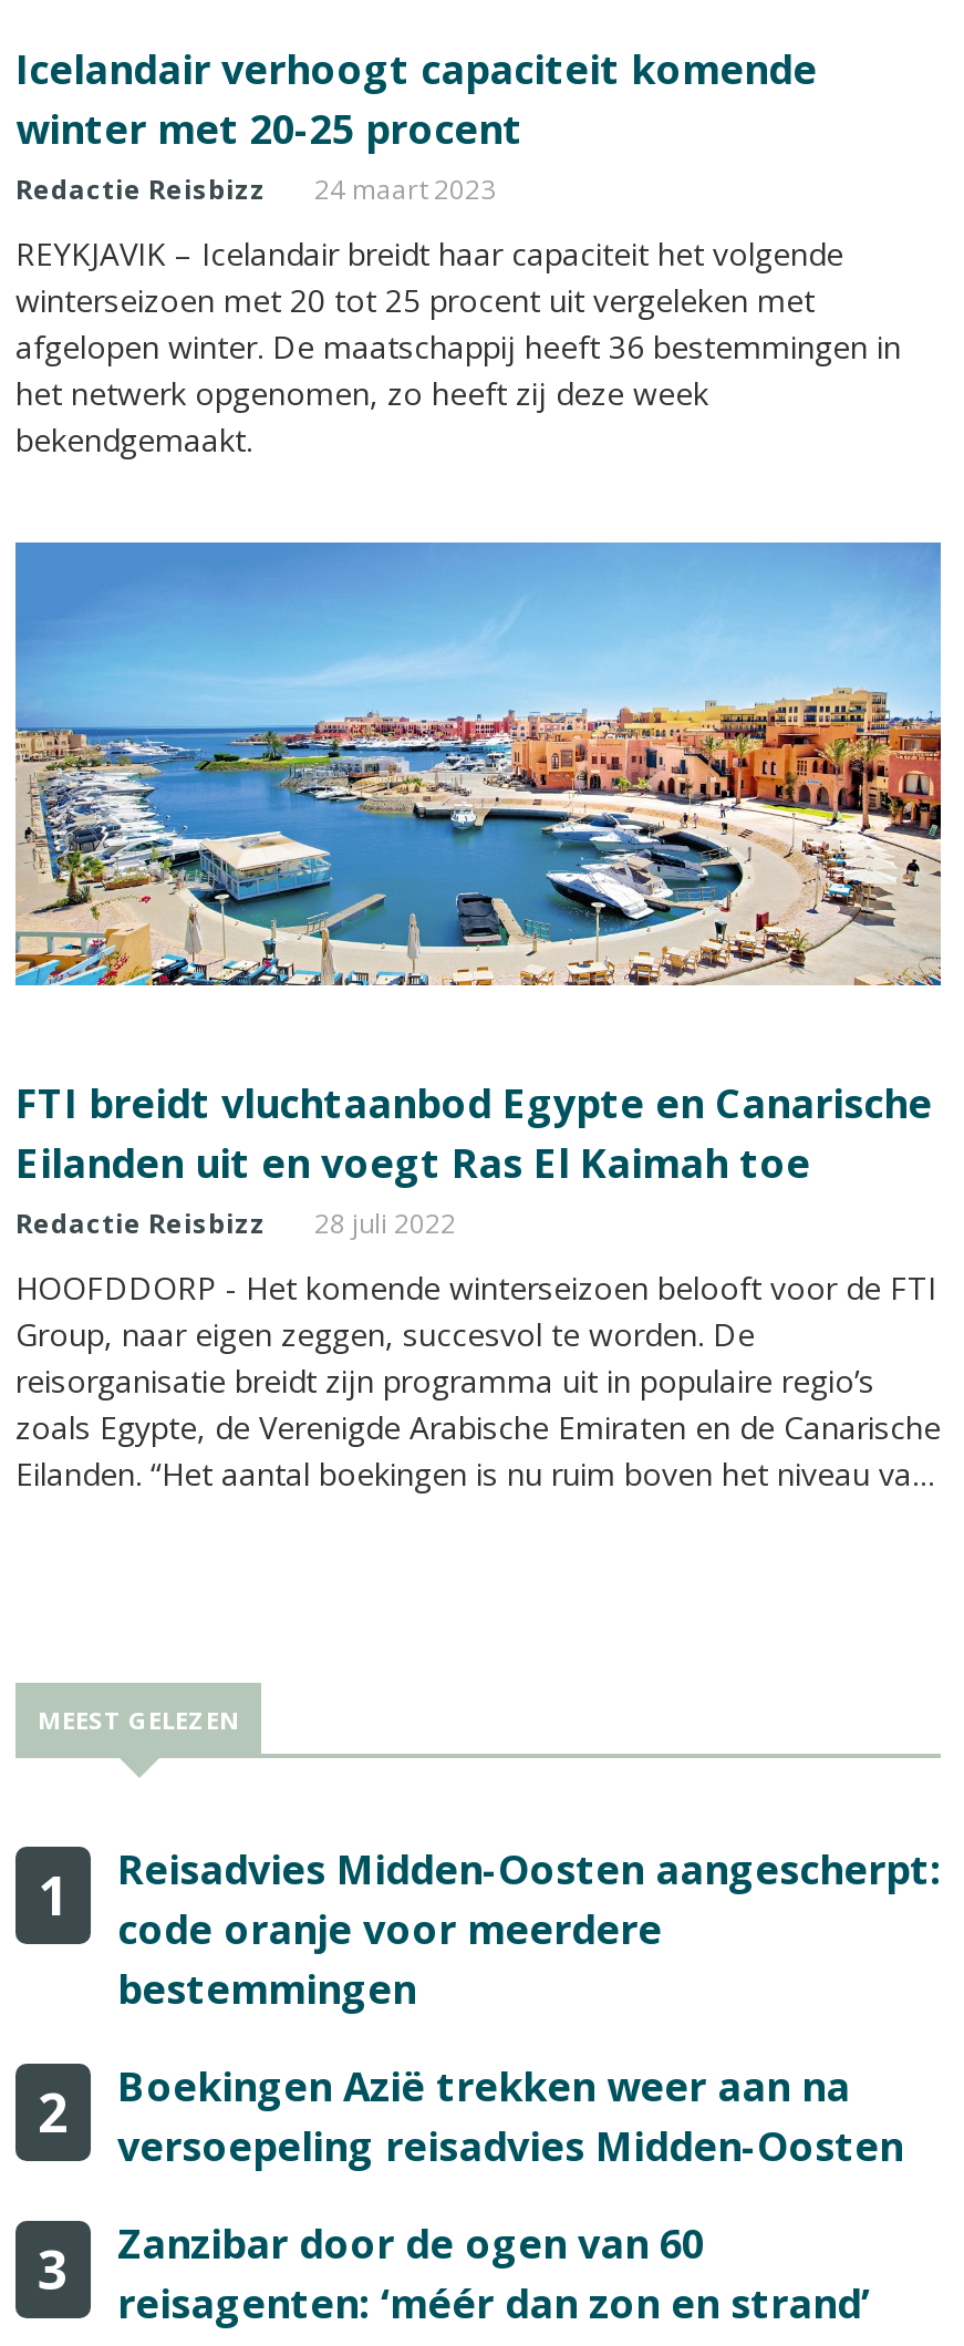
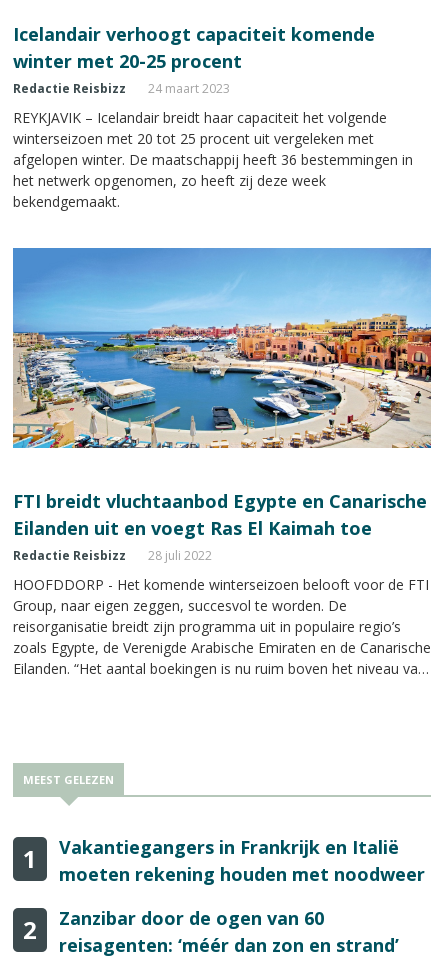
- Reisadvies Midden-Oosten aangescherpt:
- code oranje voor meerdere
- bestemmingen
+ Vakantiegangers in Frankrijk en Italië
+ moeten rekening houden met noodweer

- Boekingen Azië trekken weer aan na
- versoepeling reisadvies Midden-Oosten
- 3
